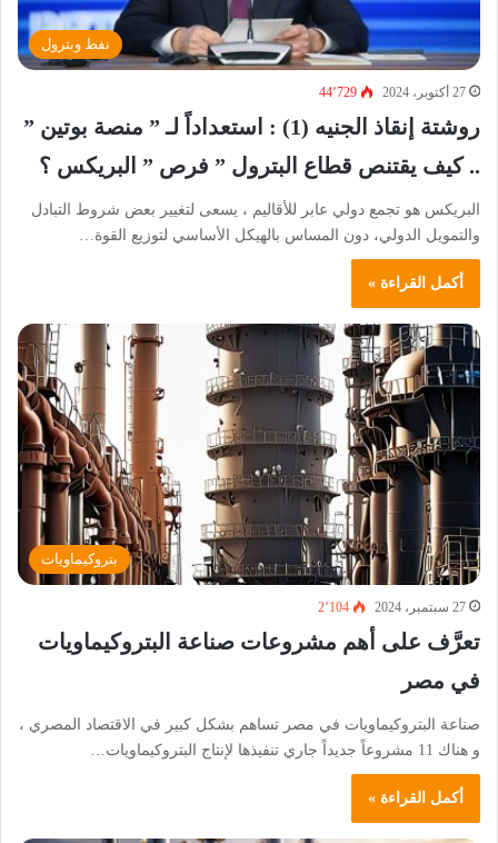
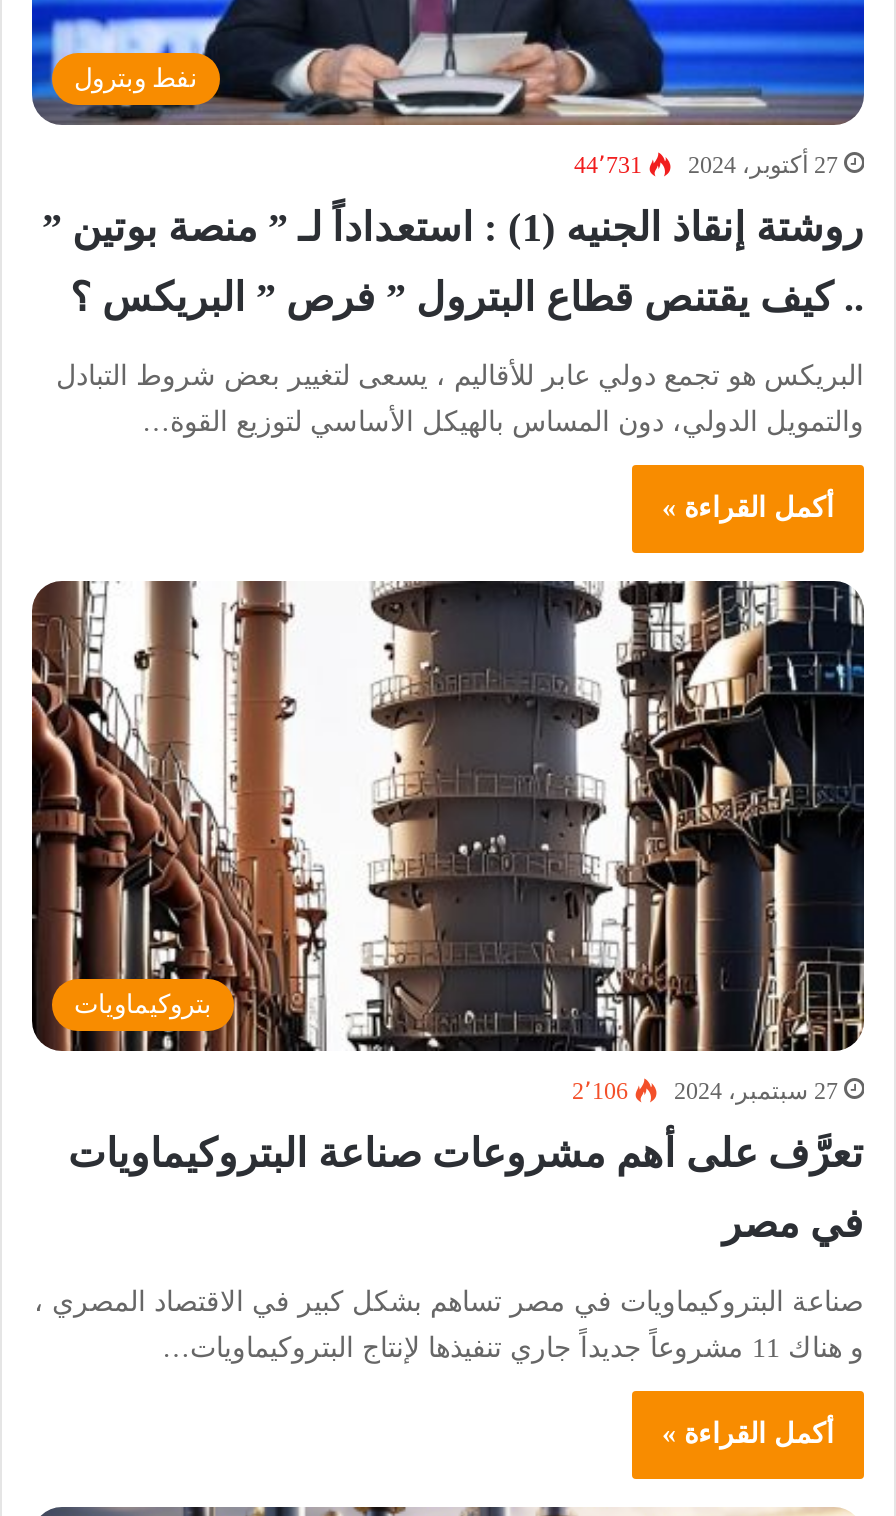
- 44٬729
+ 44٬731

- 2٬104
+ 2٬106
